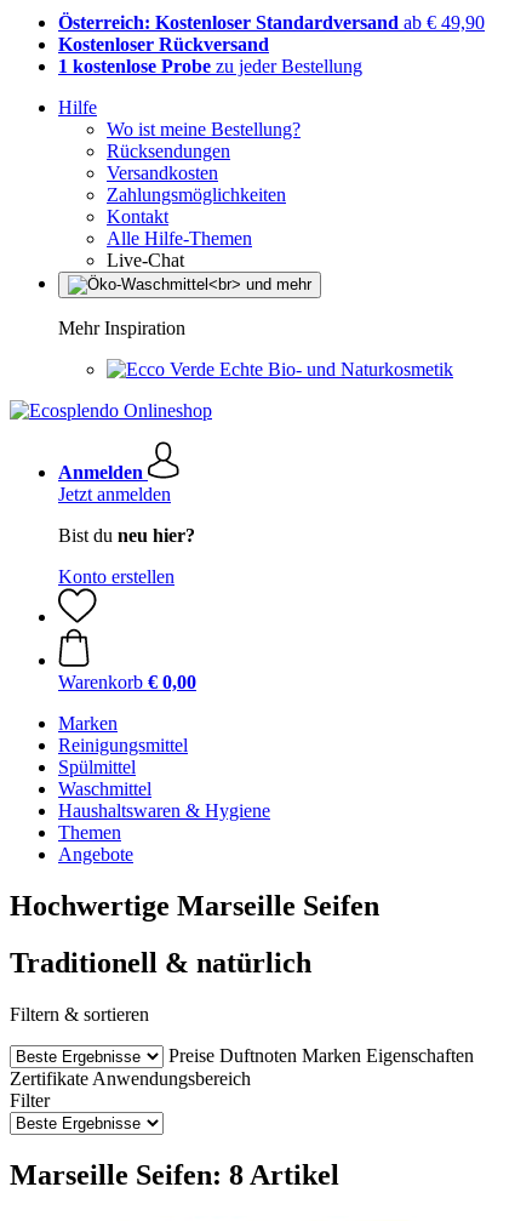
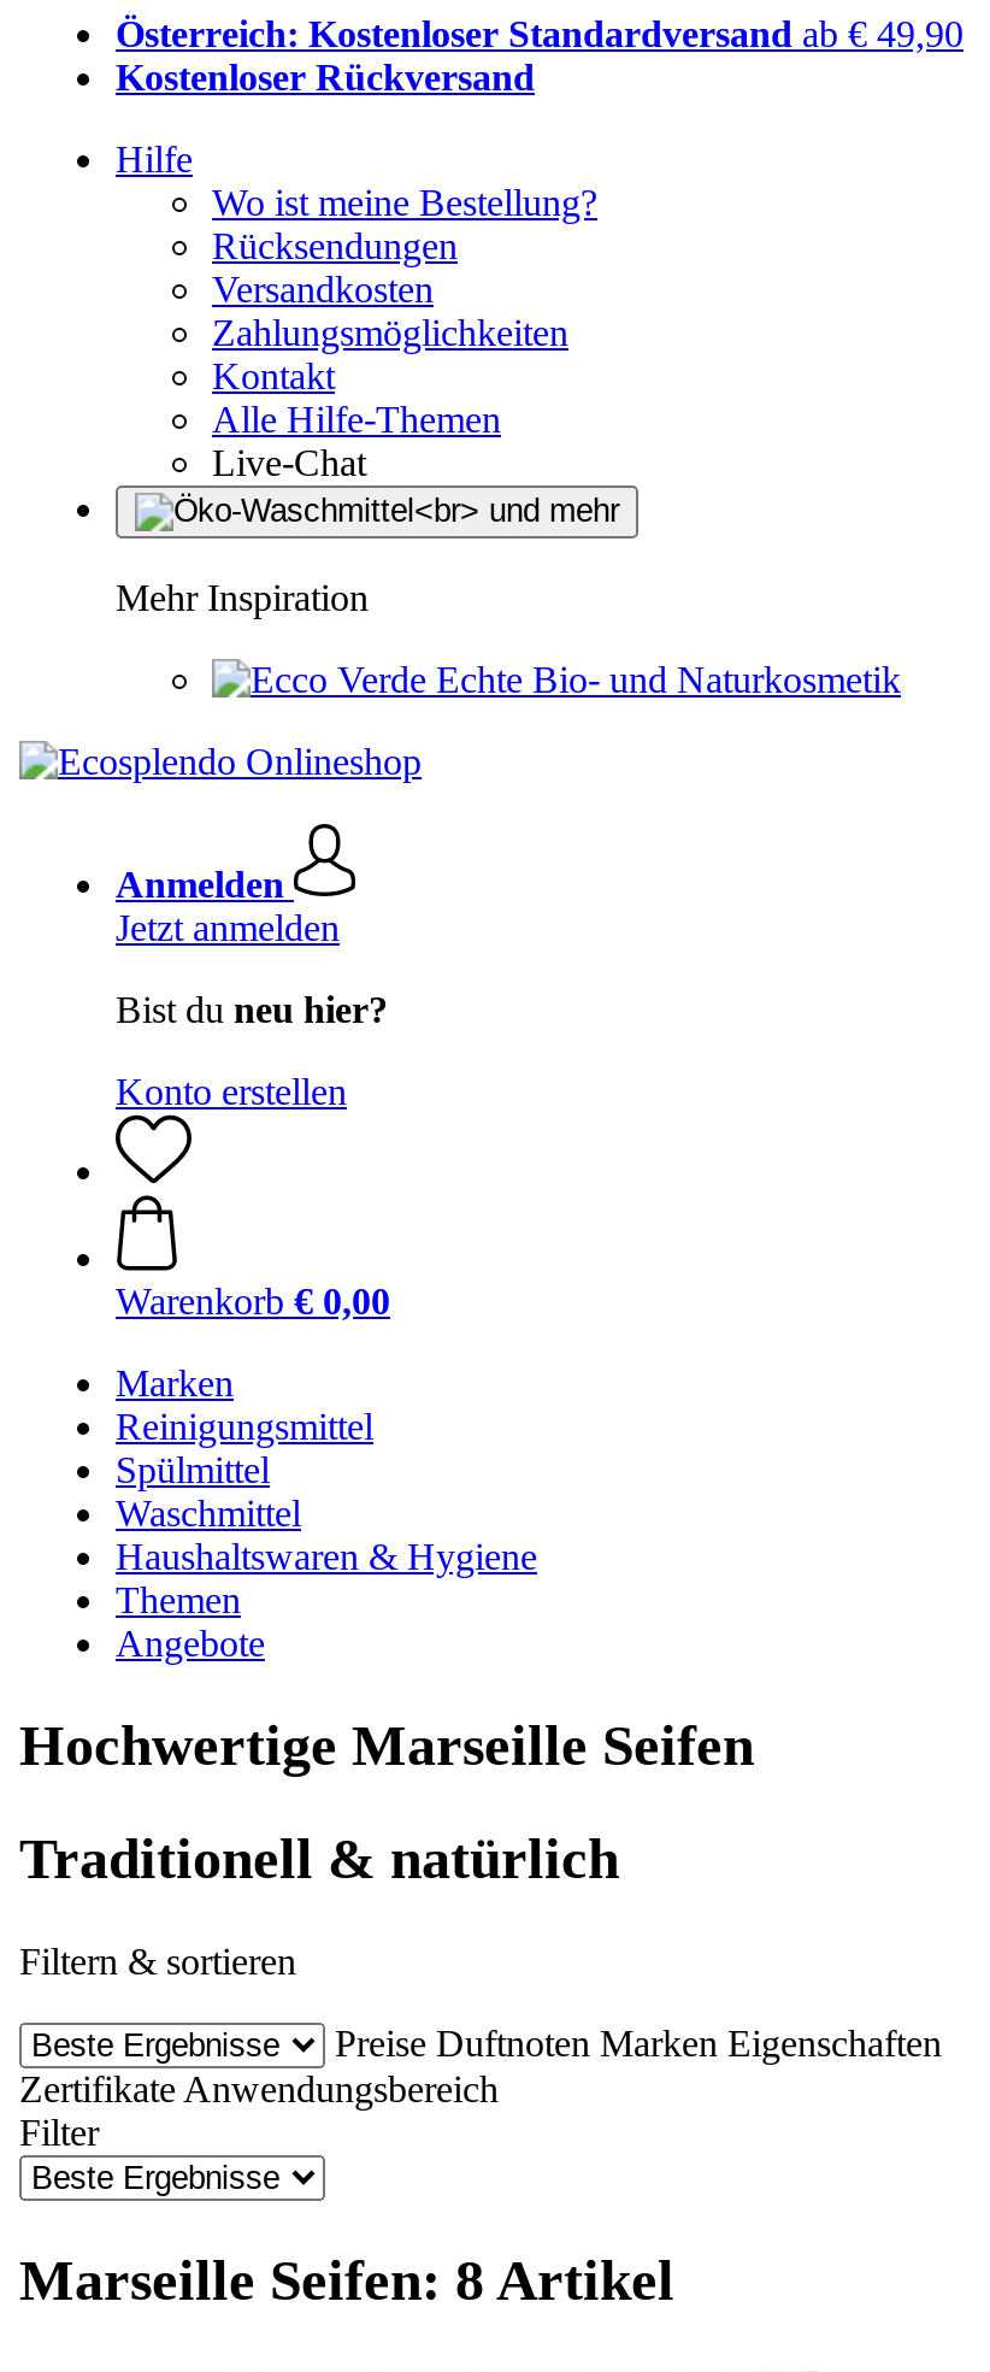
- 1 kostenlose Probe zu jeder Bestellung
